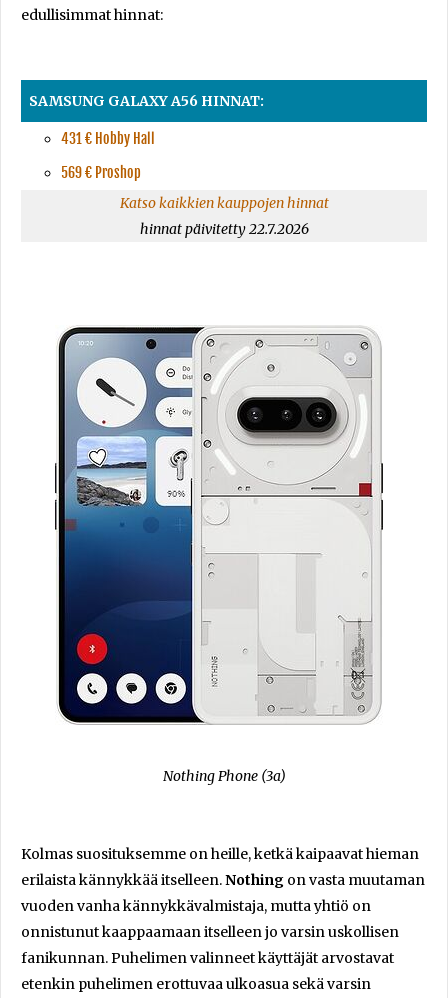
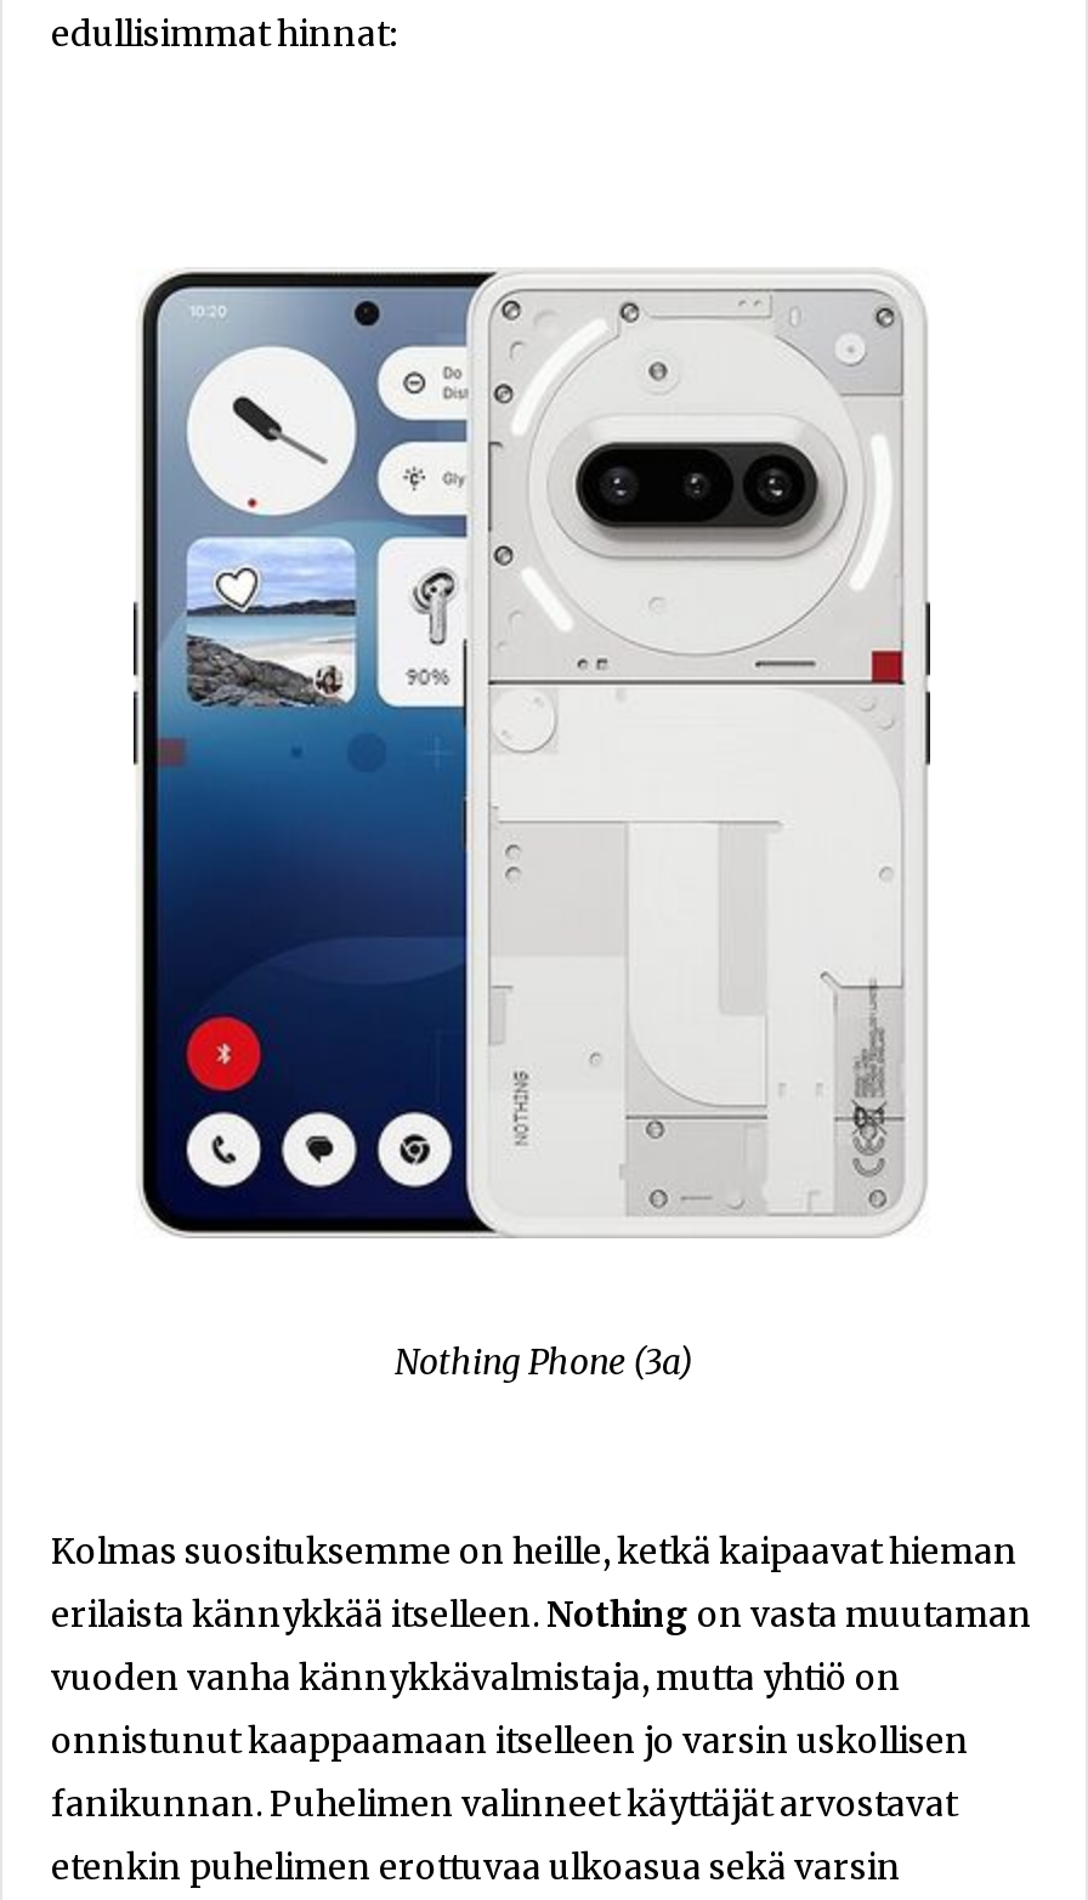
- SAMSUNG GALAXY A56 HINNAT:
- 431 € Hobby Hall
- 569 € Proshop
- Katso kaikkien kauppojen hinnat
- hinnat päivitetty 22.7.2026
